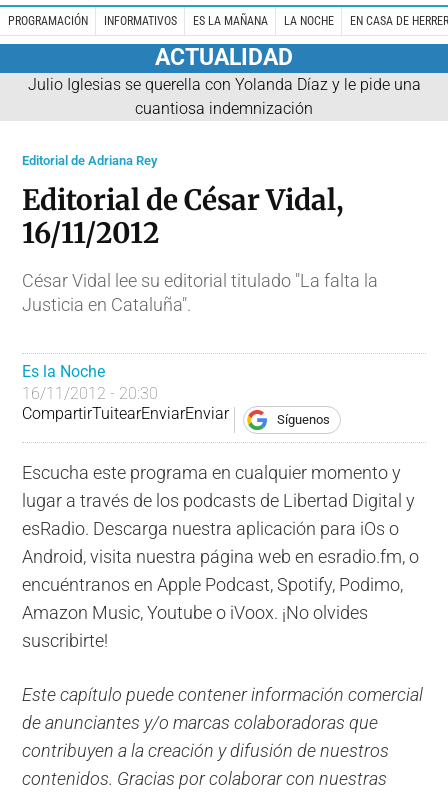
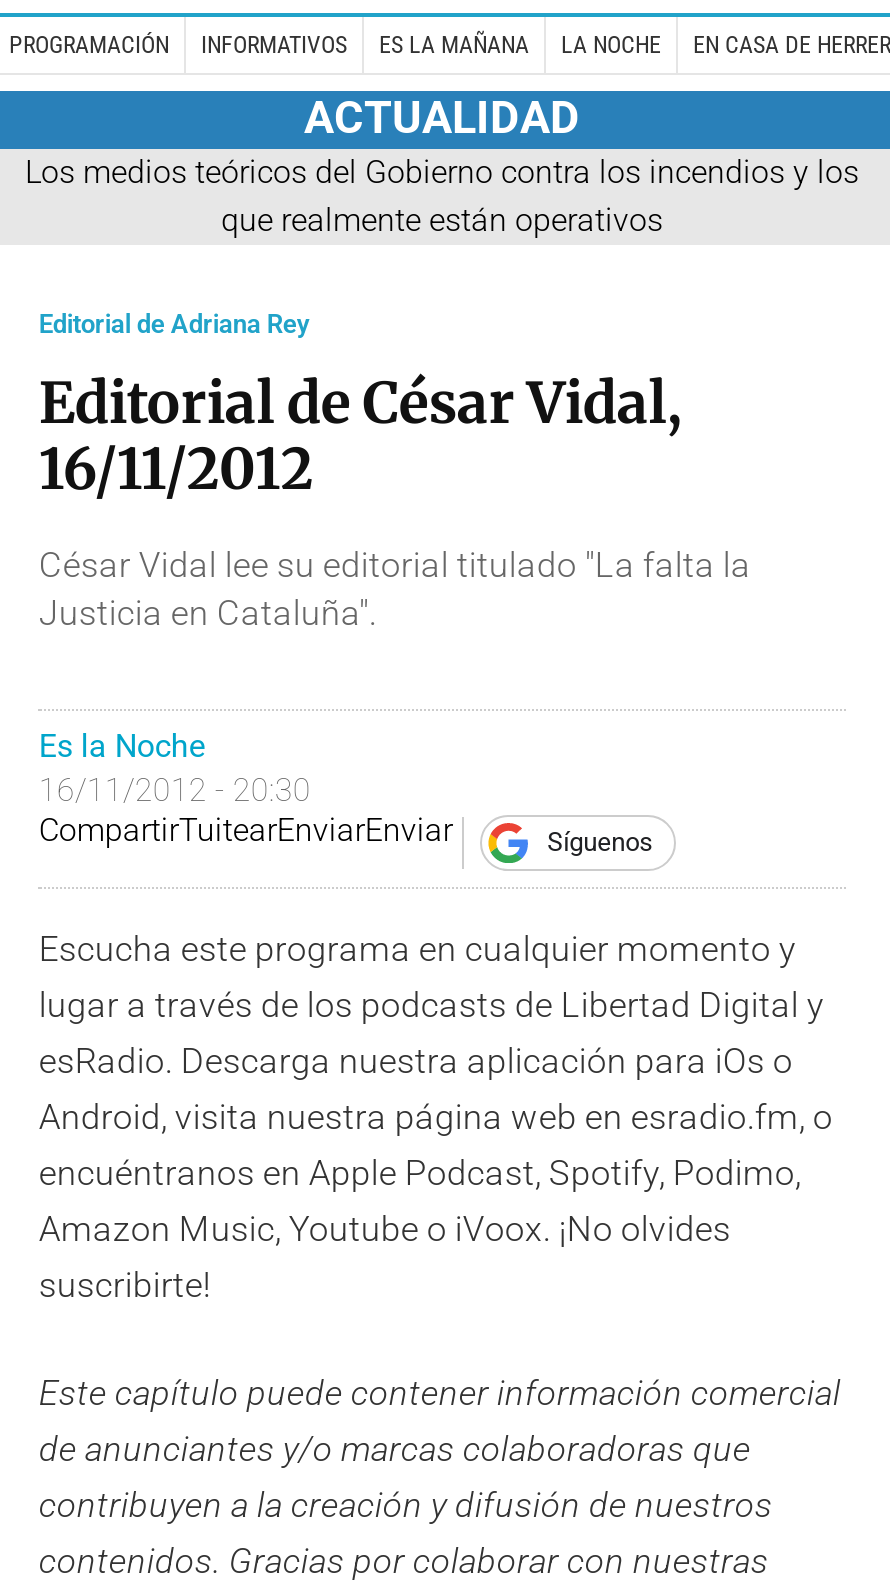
- Julio Iglesias se querella con Yolanda Díaz y le pide una
- cuantiosa indemnización
+ Los medios teóricos del Gobierno contra los incendios y los
+ que realmente están operativos
